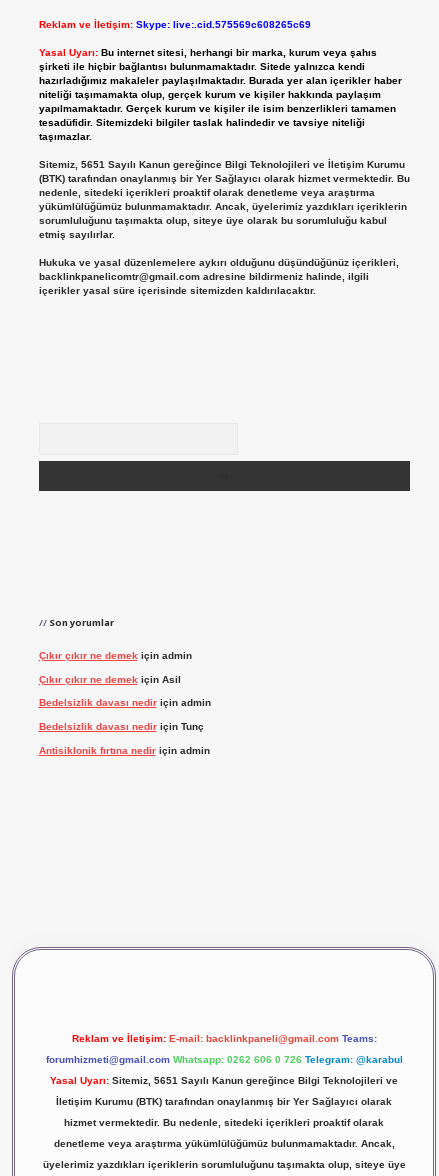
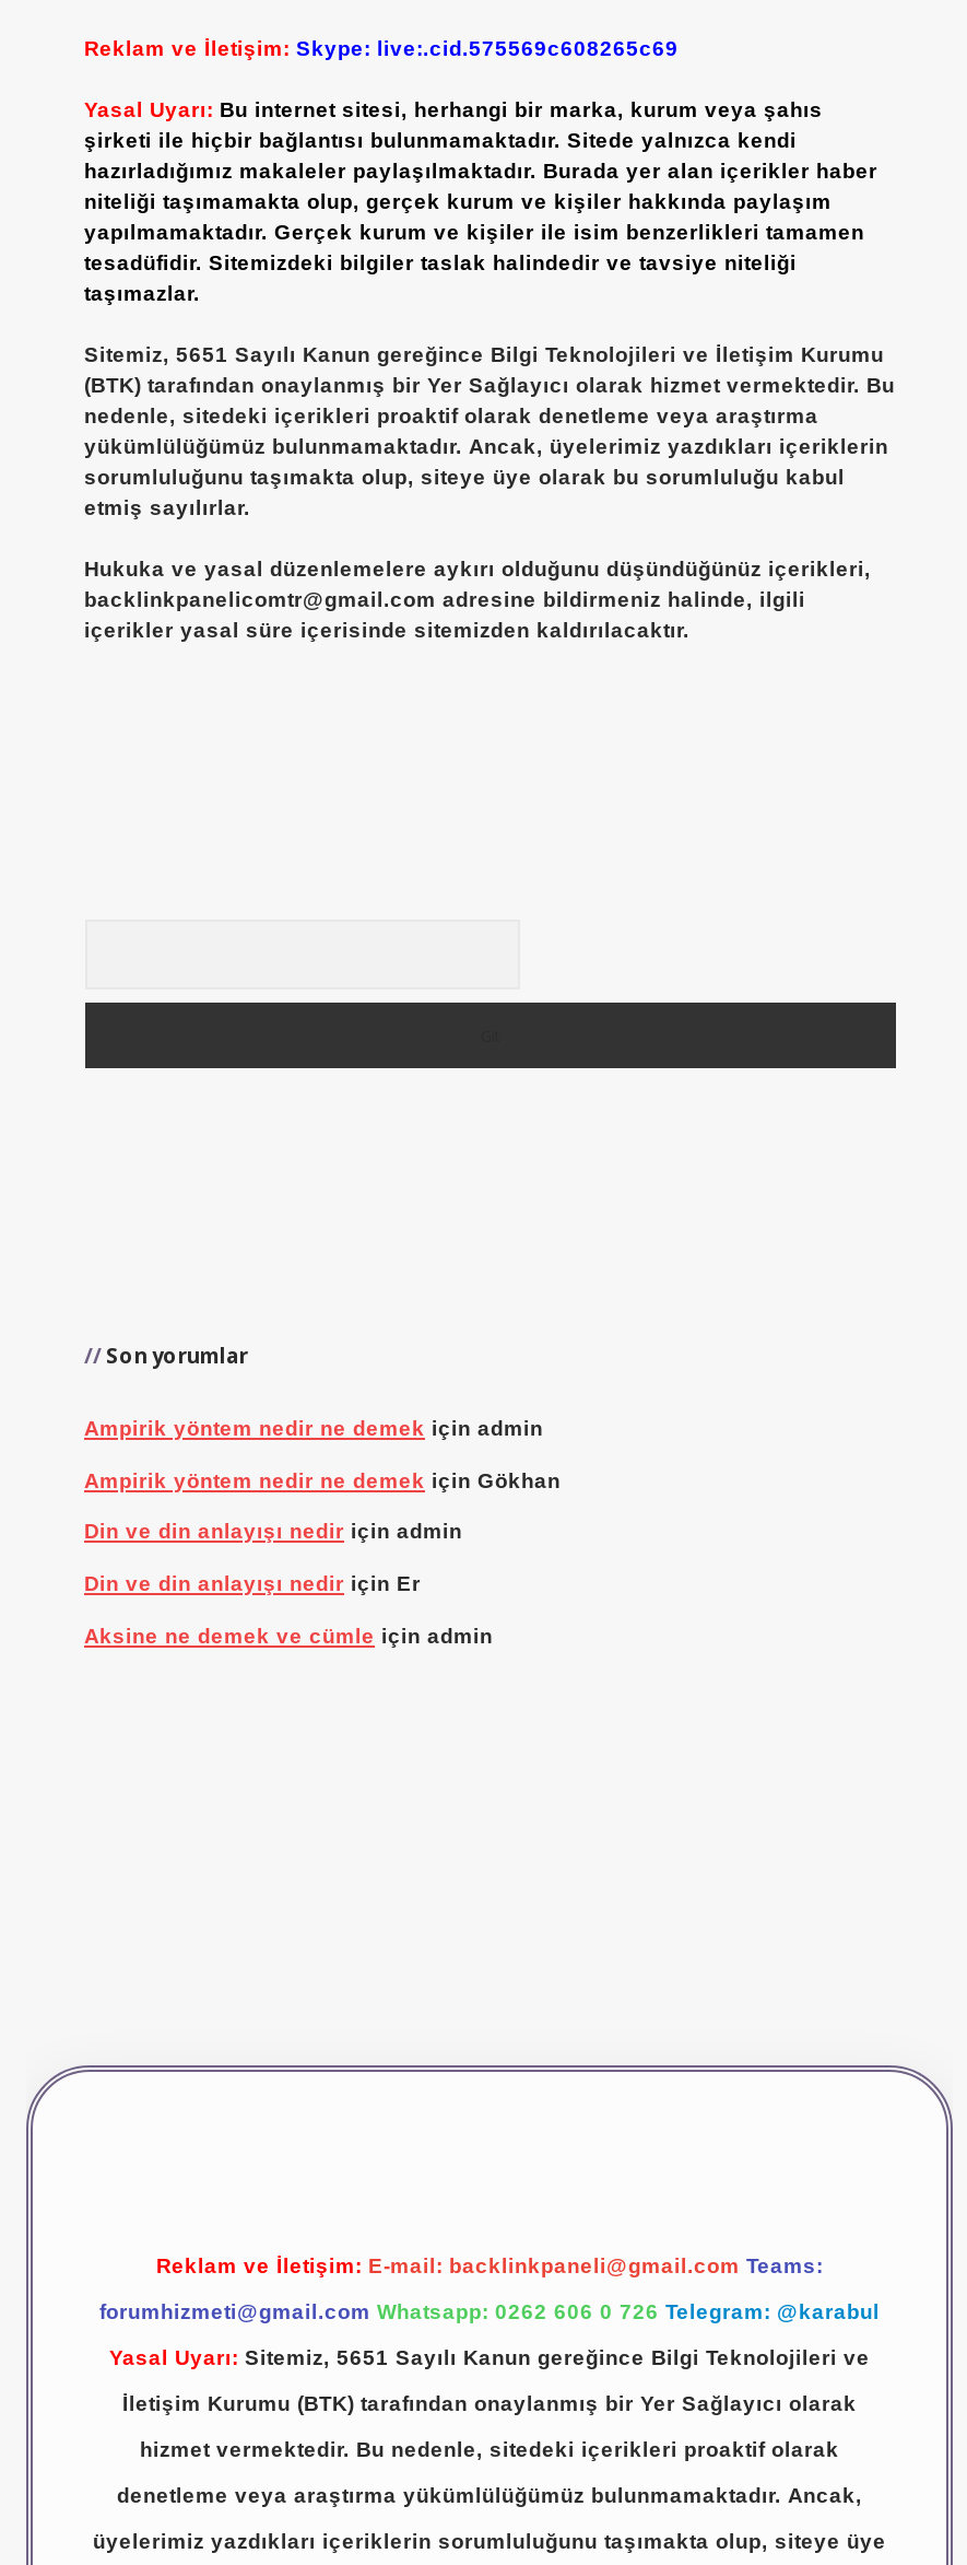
- Çıkır çıkır ne demek için admin
+ Ampirik yöntem nedir ne demek için admin

- Çıkır çıkır ne demek için Asil
+ Ampirik yöntem nedir ne demek için Gökhan

- Bedelsizlik davası nedir için admin
+ Din ve din anlayışı nedir için admin

- Bedelsizlik davası nedir için Tunç
+ Din ve din anlayışı nedir için Er

- Antisiklonik fırtına nedir için admin
+ Aksine ne demek ve cümle için admin
